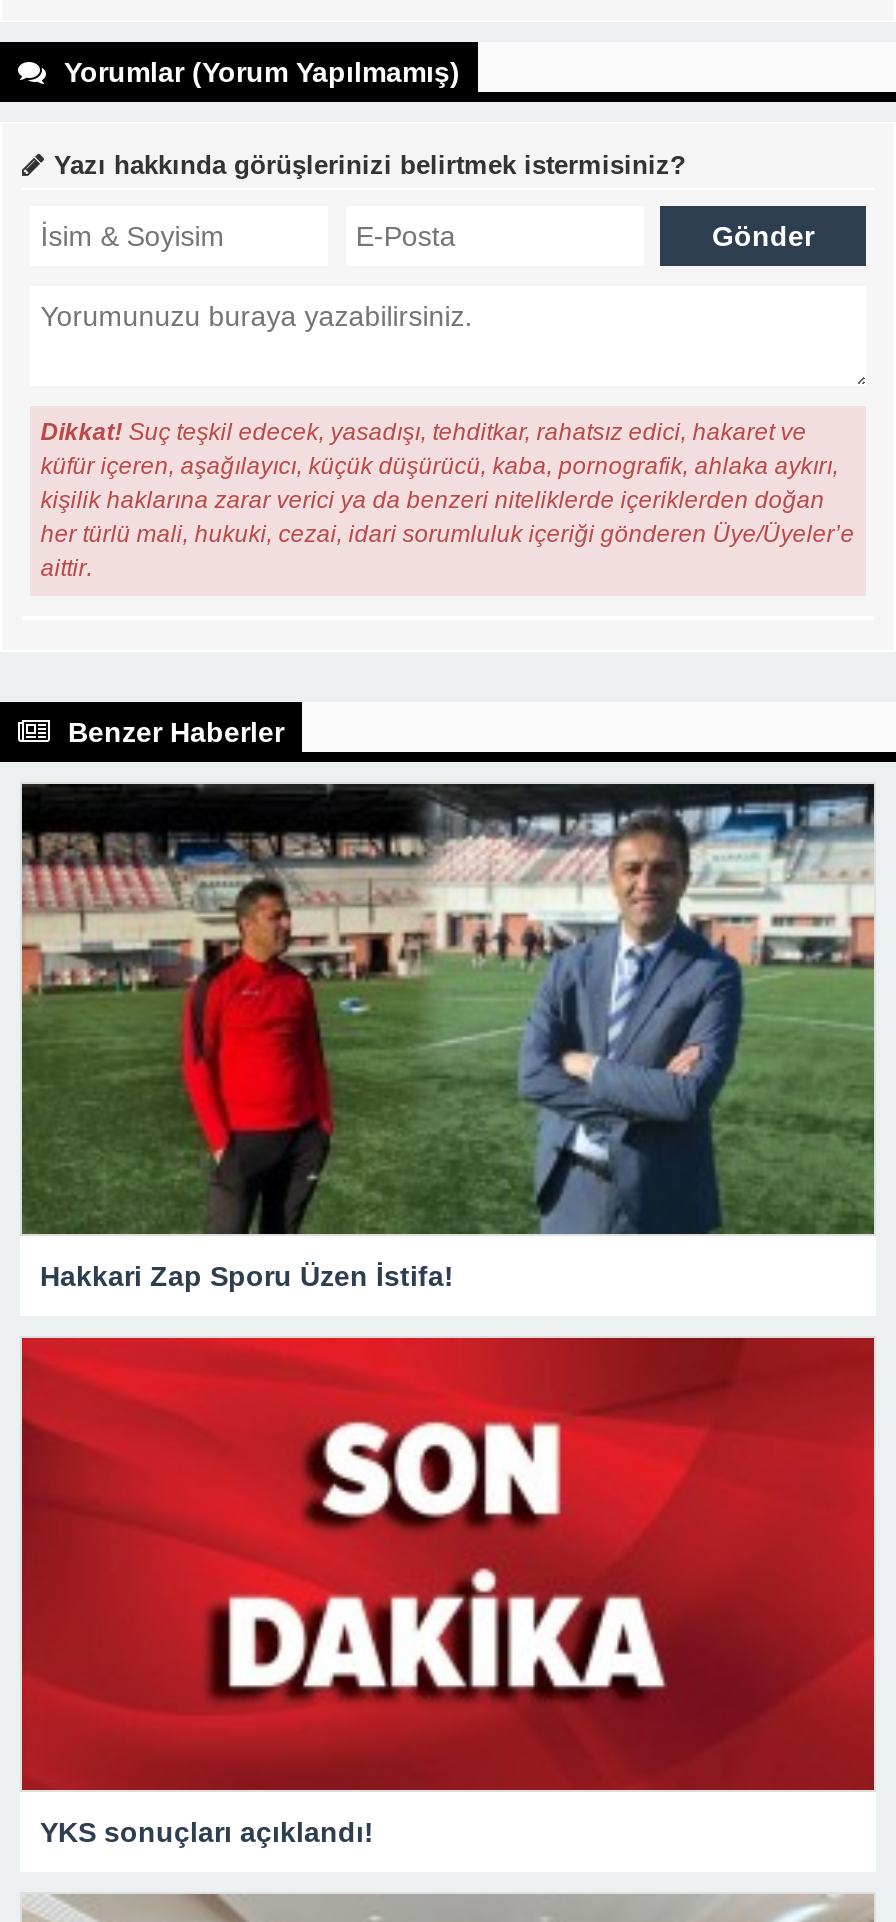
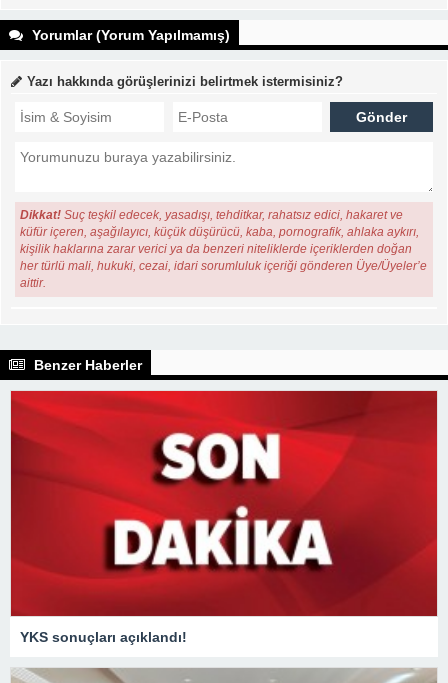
- [image]
- Hakkari Zap Sporu Üzen İstifa!
